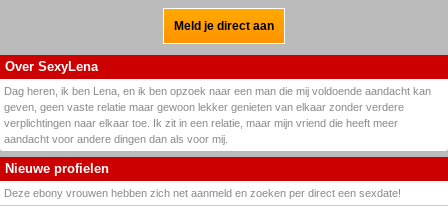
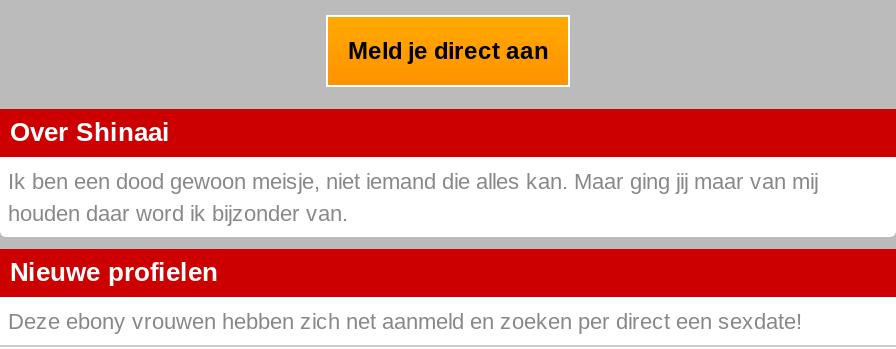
- Over SexyLena
+ Over Shinaai

- Dag heren, ik ben Lena, en ik ben opzoek naar een man die mij voldoende aandacht kan
- geven, geen vaste relatie maar gewoon lekker genieten van elkaar zonder verdere
- verplichtingen naar elkaar toe. Ik zit in een relatie, maar mijn vriend die heeft meer
- aandacht voor andere dingen dan als voor mij.
+ Ik ben een dood gewoon meisje, niet iemand die alles kan. Maar ging jij maar van mij
+ houden daar word ik bijzonder van.
